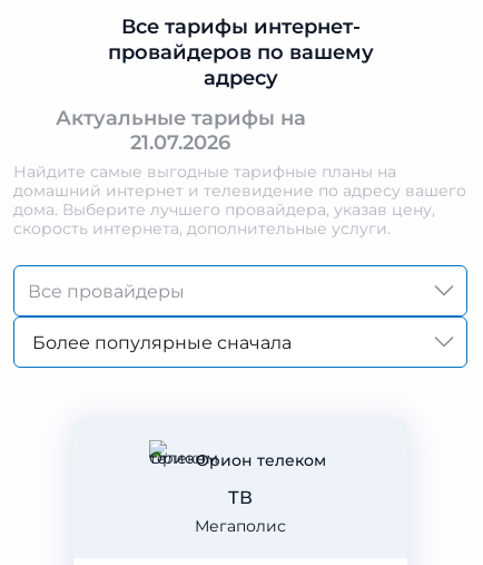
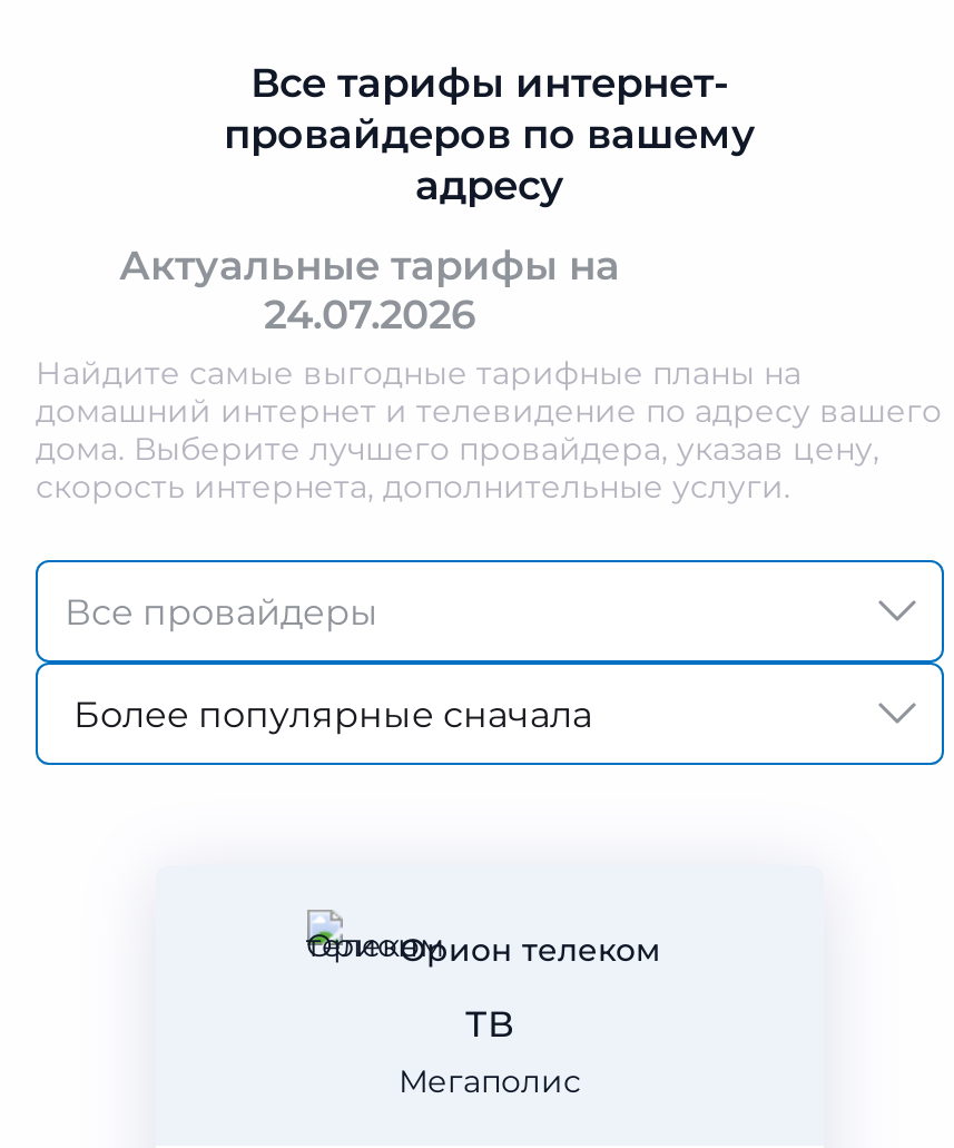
- 21.07.2026
+ 24.07.2026
